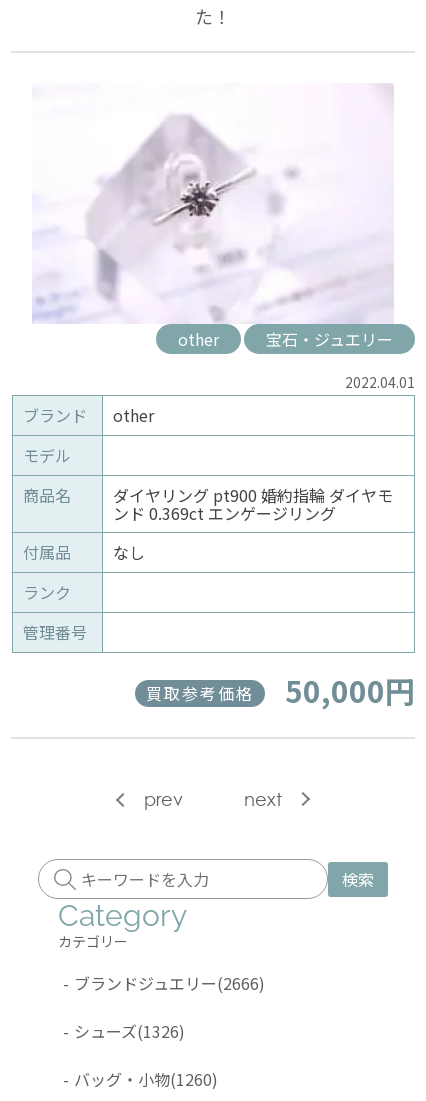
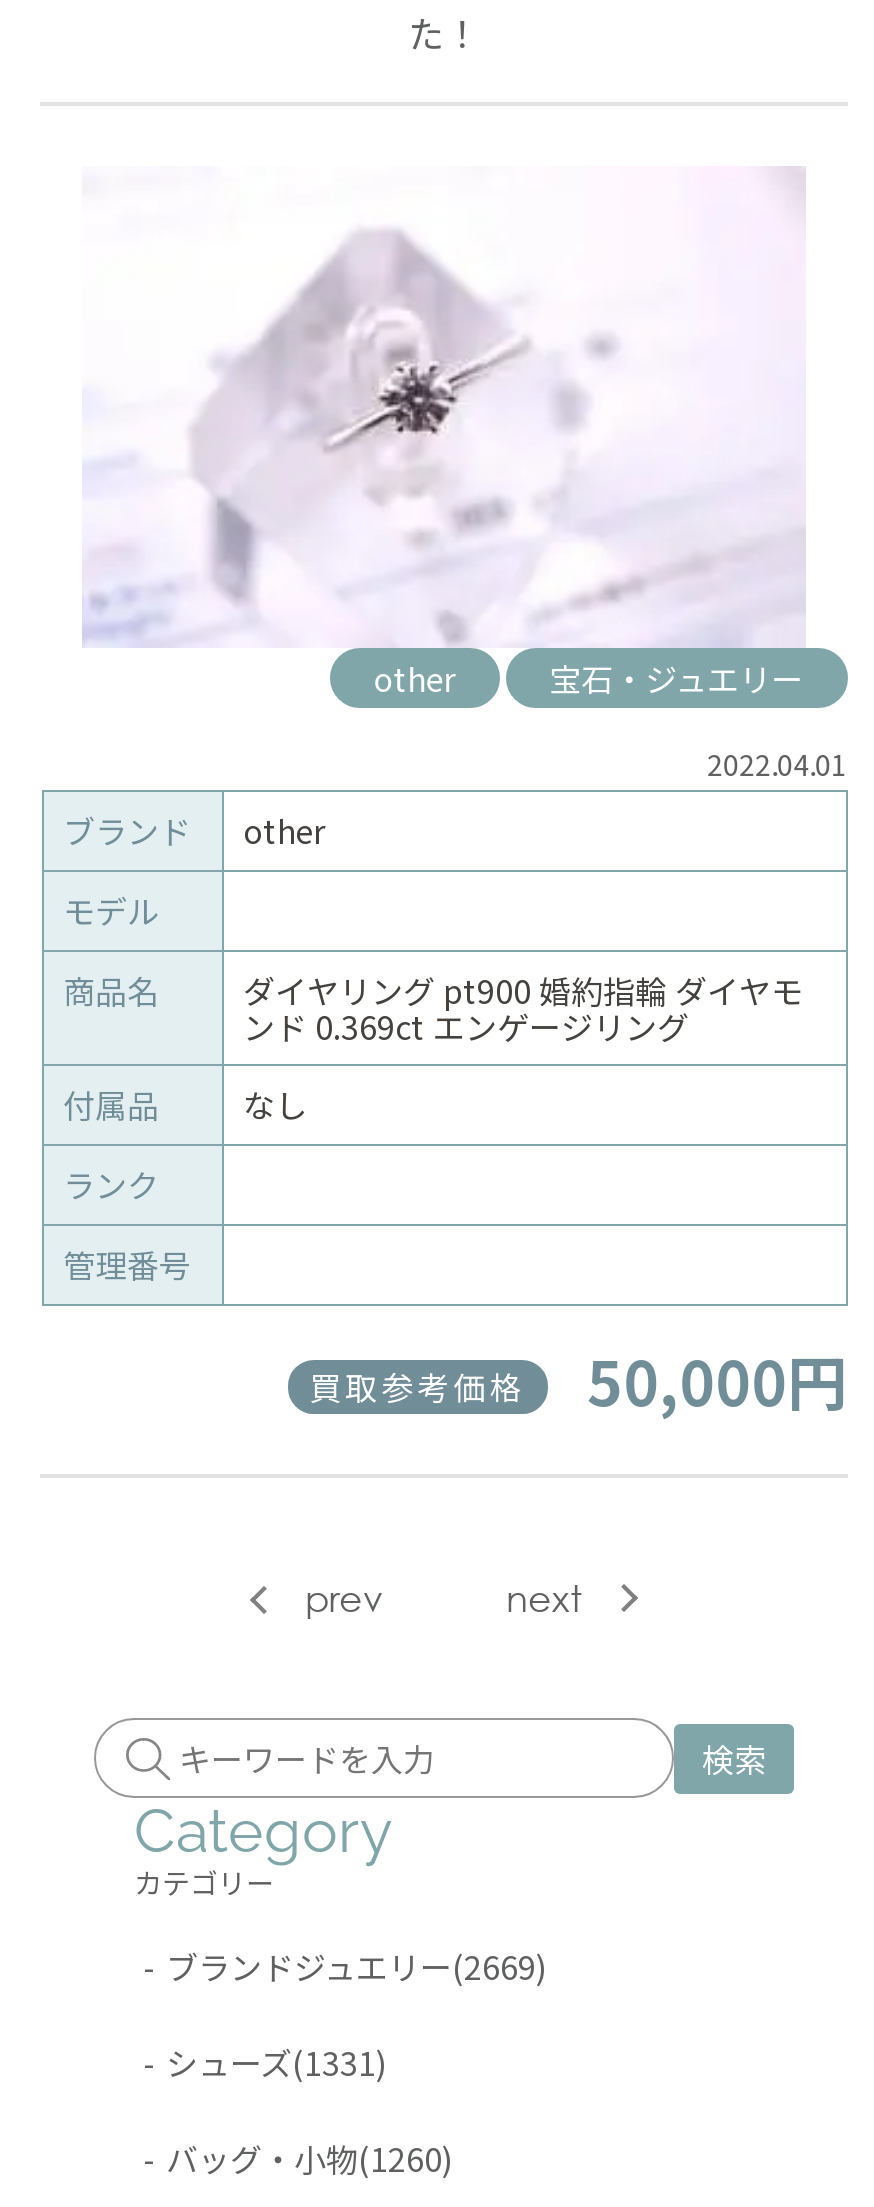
- - ブランドジュエリー(2666)
+ - ブランドジュエリー(2669)

- - シューズ(1326)
+ - シューズ(1331)
